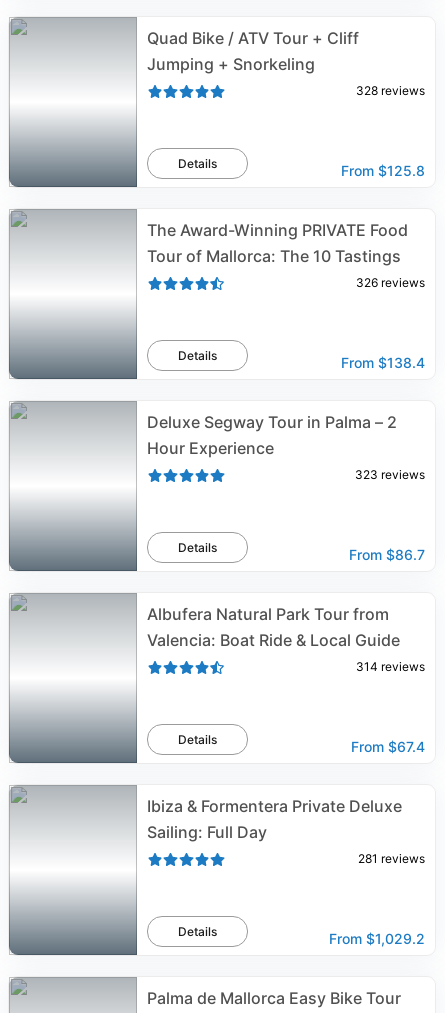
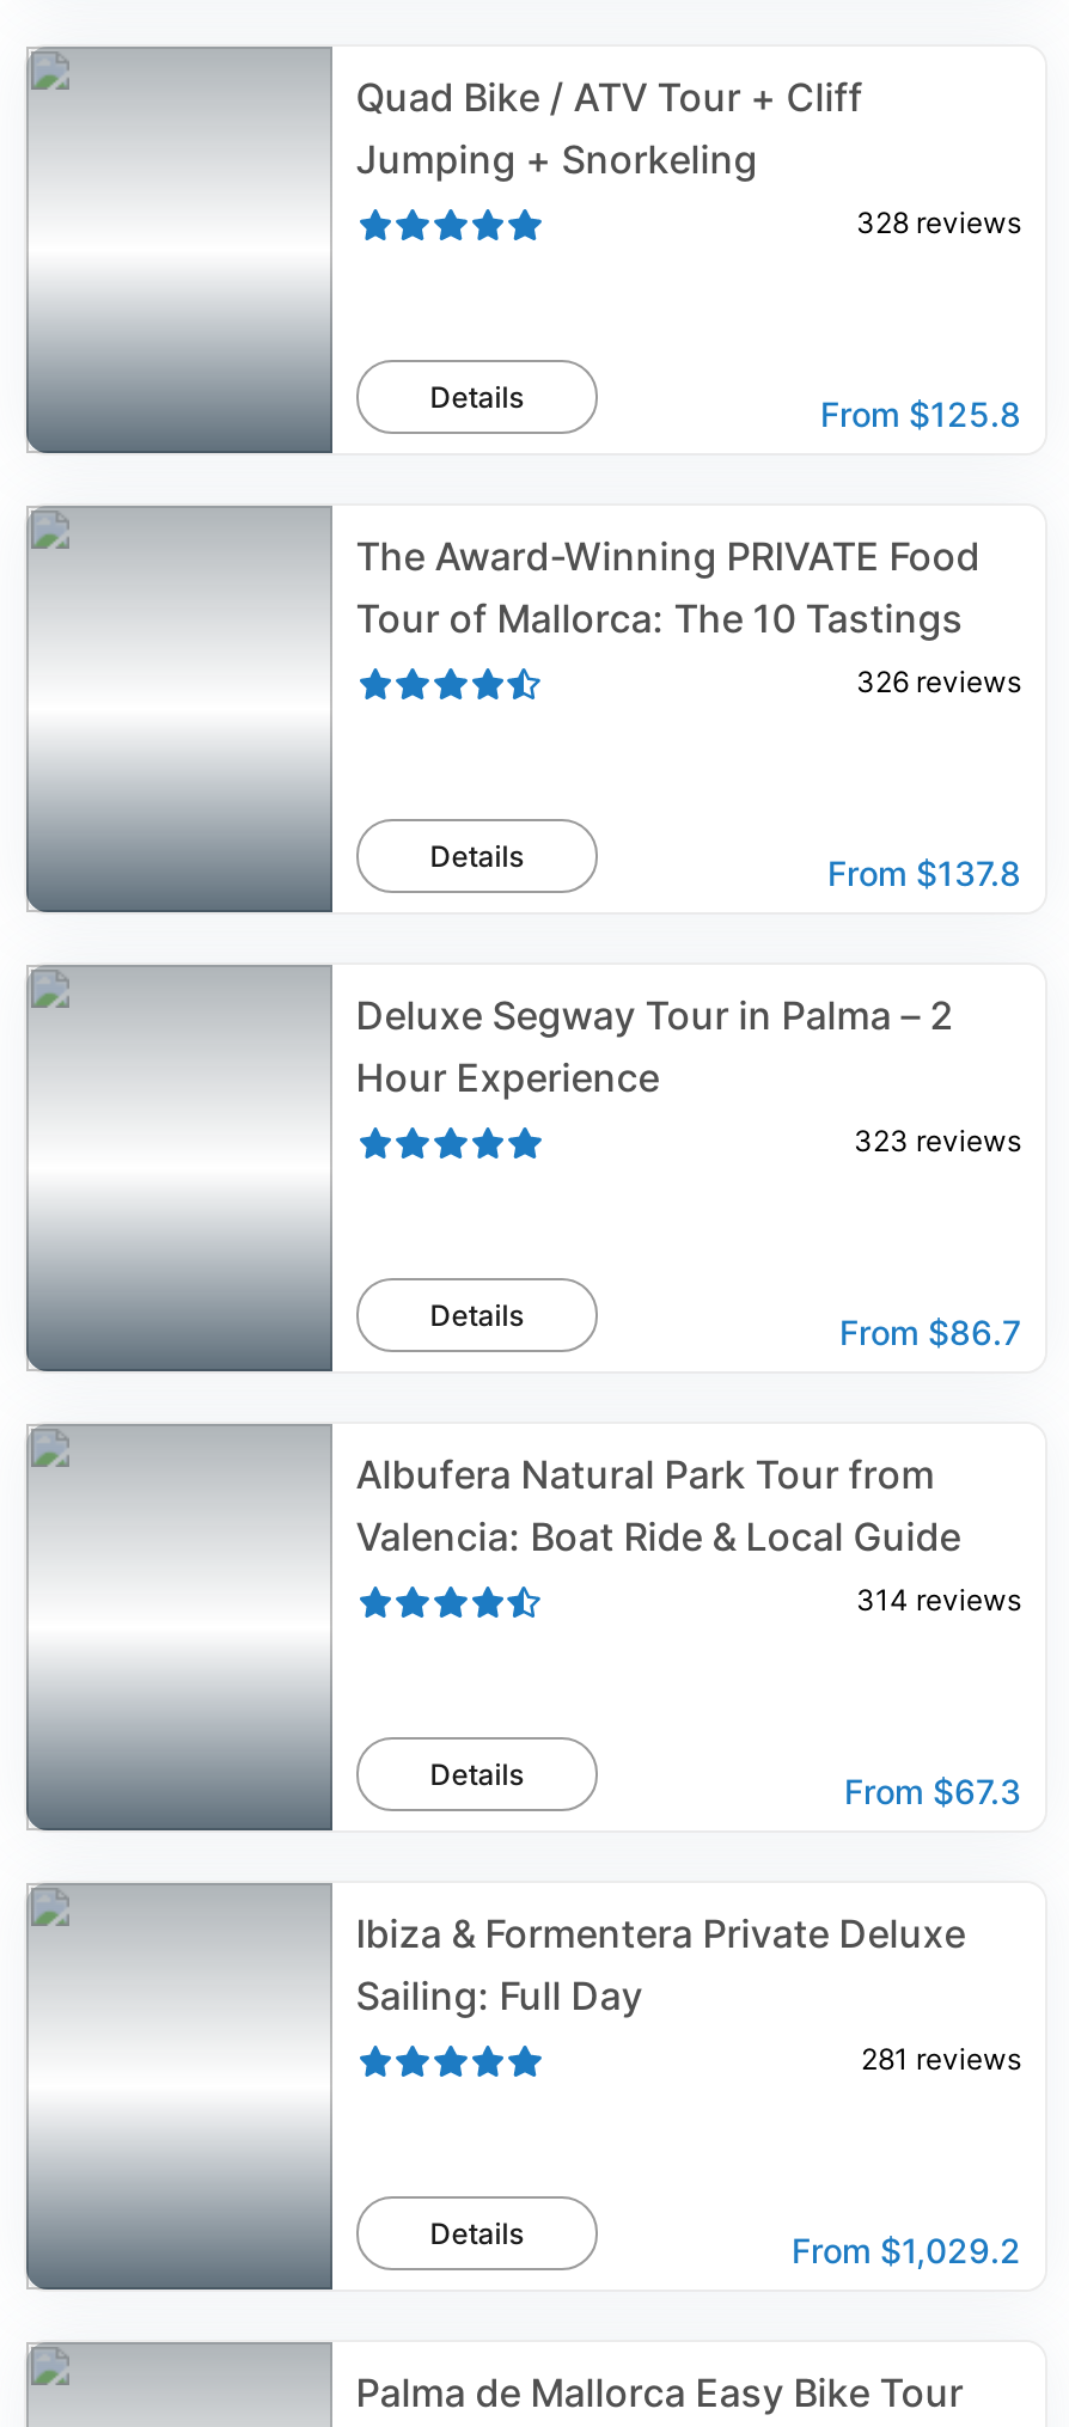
- From $138.4
+ From $137.8

- From $67.4
+ From $67.3
